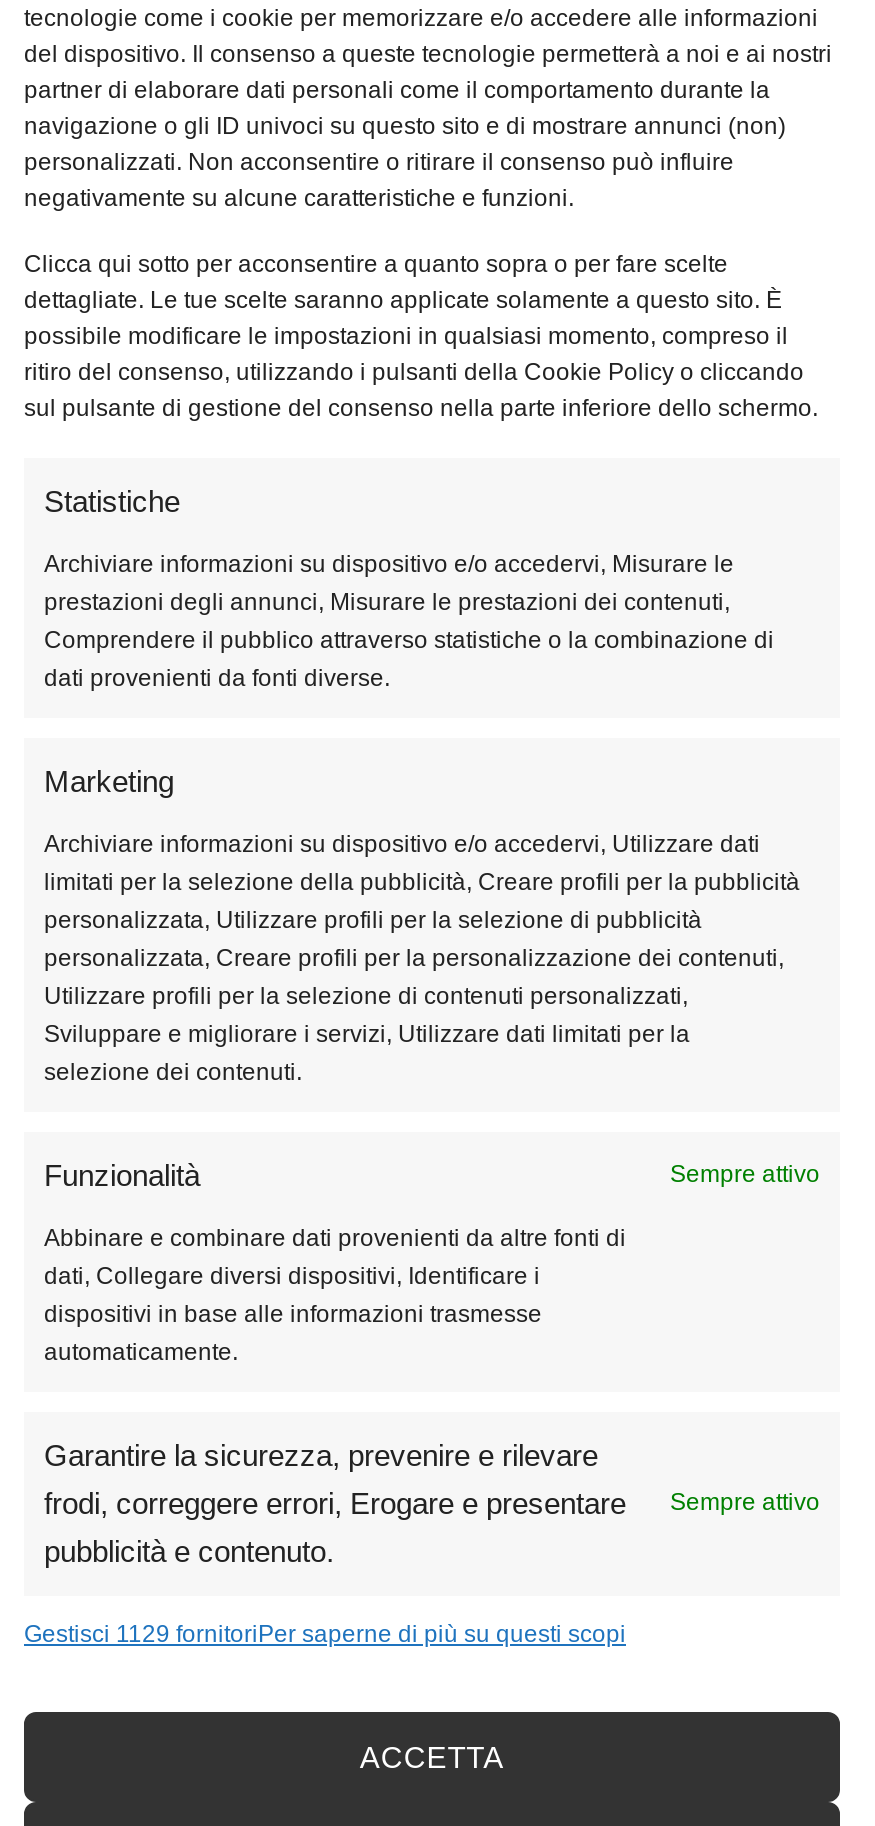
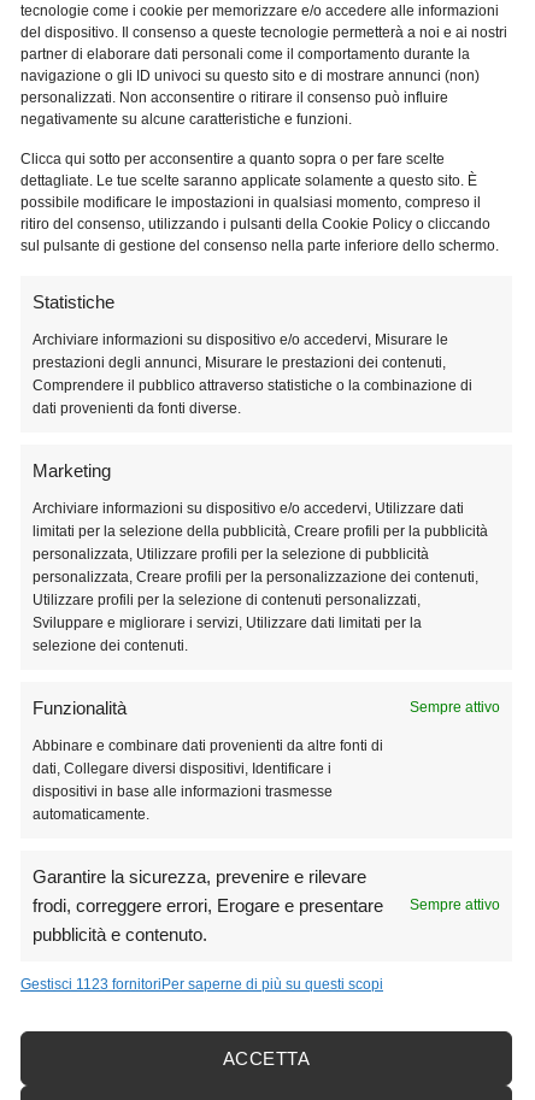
- Gestisci 1129 fornitoriPer saperne di più su questi scopi
+ Gestisci 1123 fornitoriPer saperne di più su questi scopi
